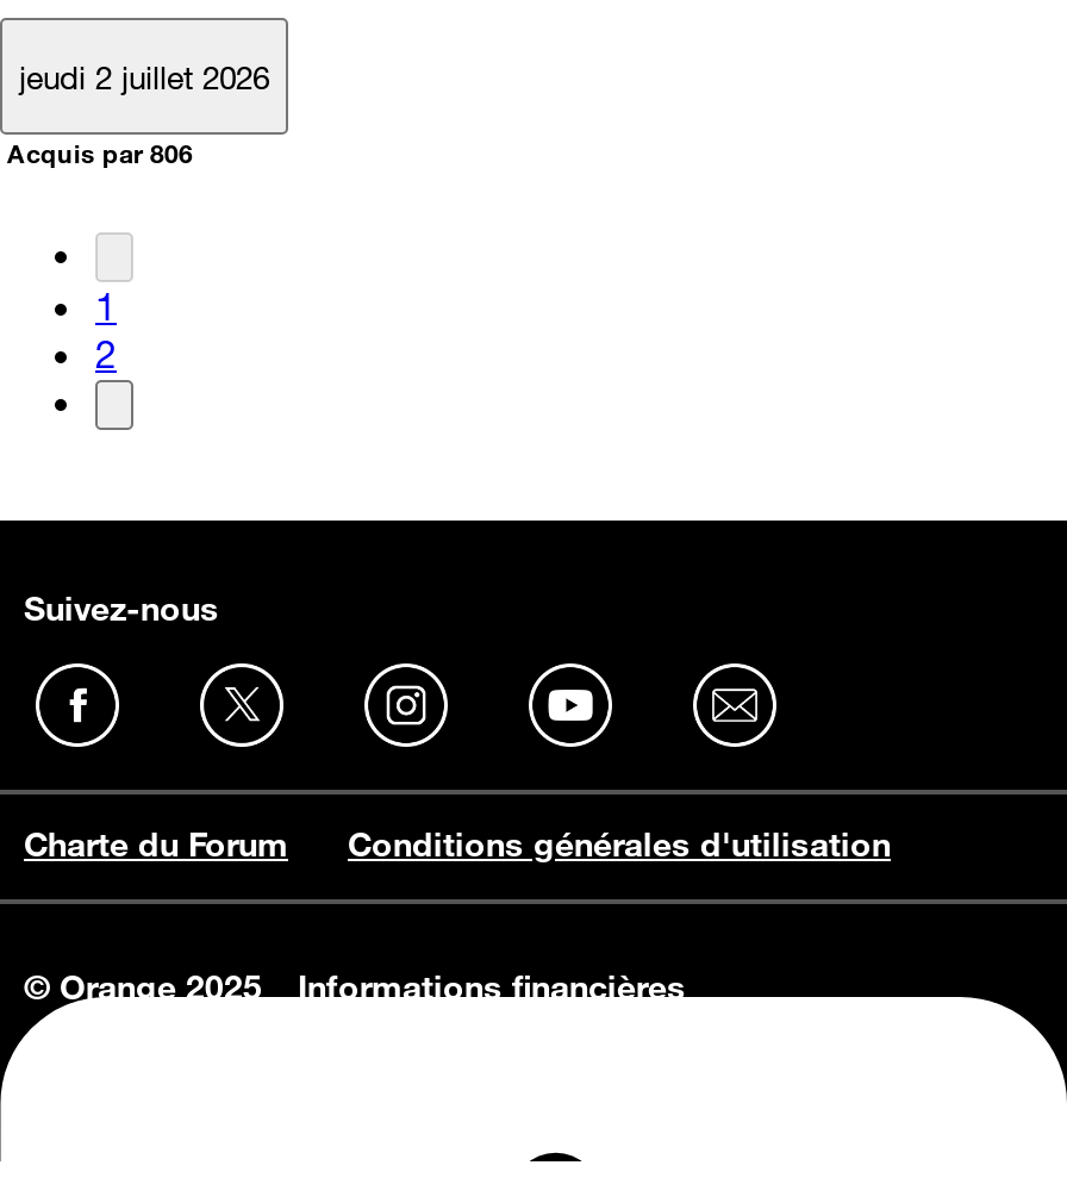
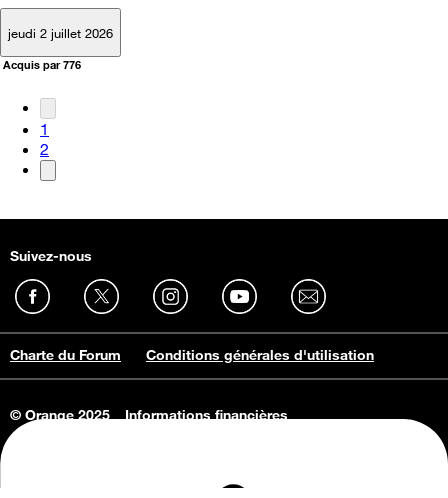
- Acquis par 806
+ Acquis par 776
